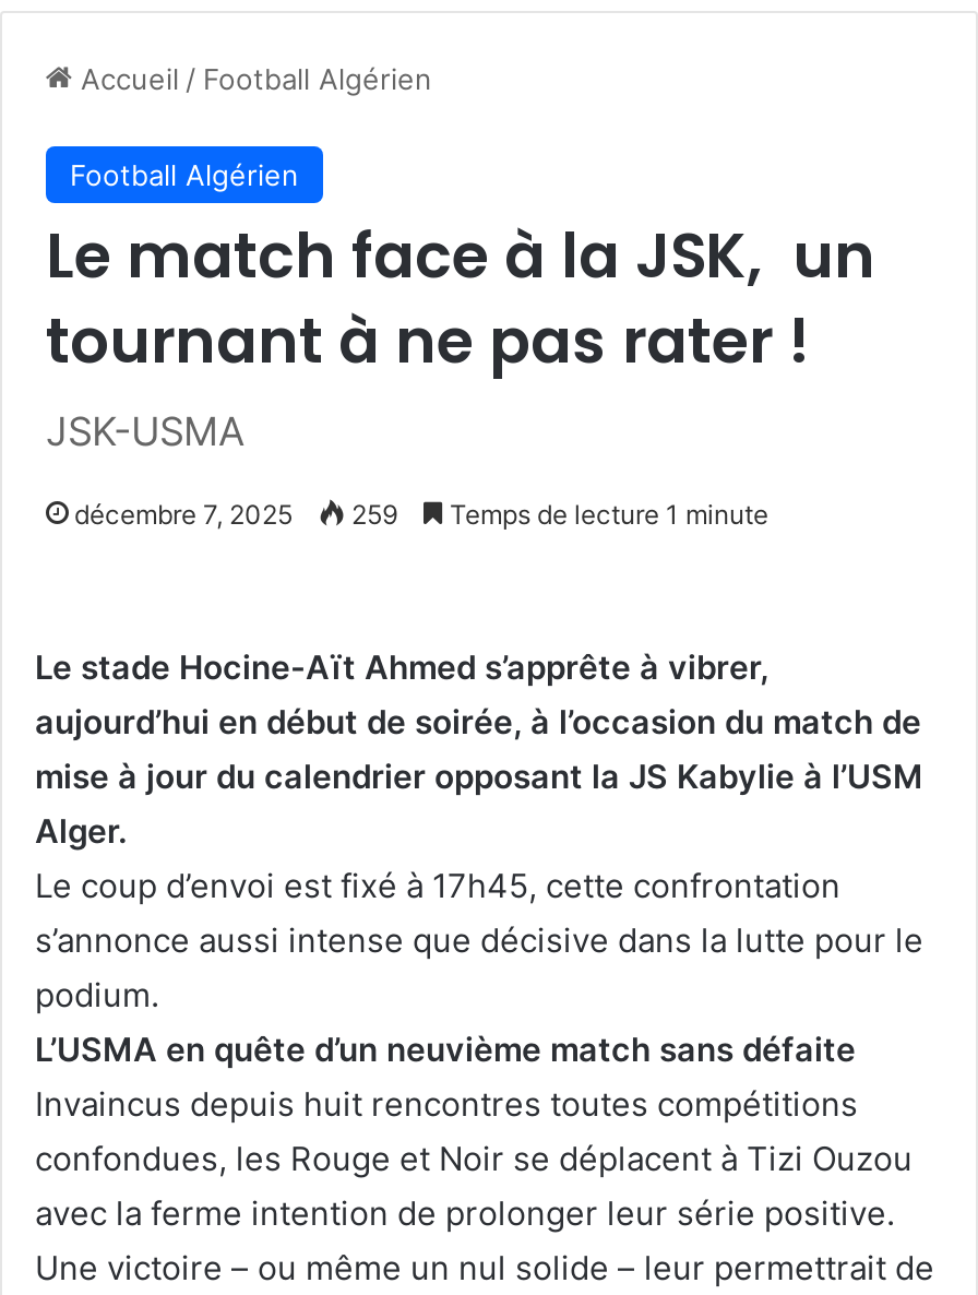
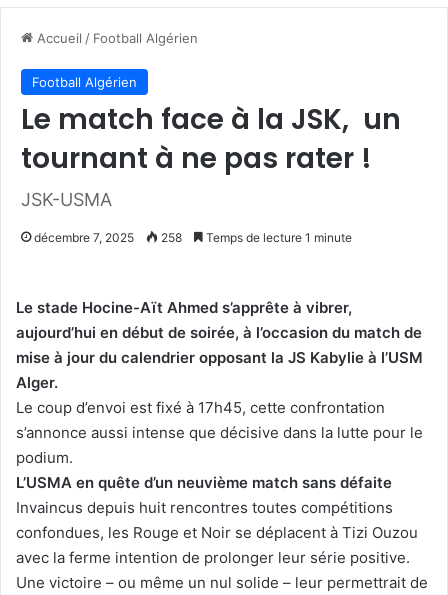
- décembre 7, 2025 259 Temps de lecture 1 minute
+ décembre 7, 2025 258 Temps de lecture 1 minute
